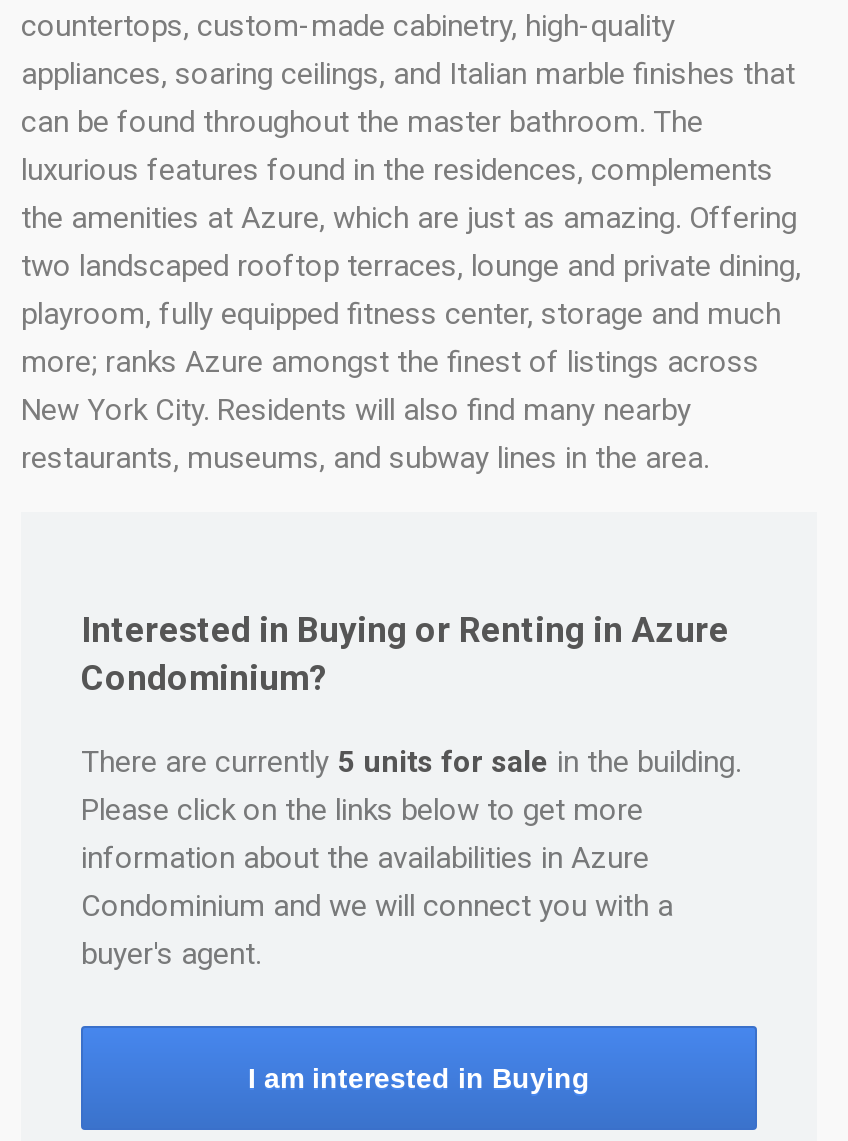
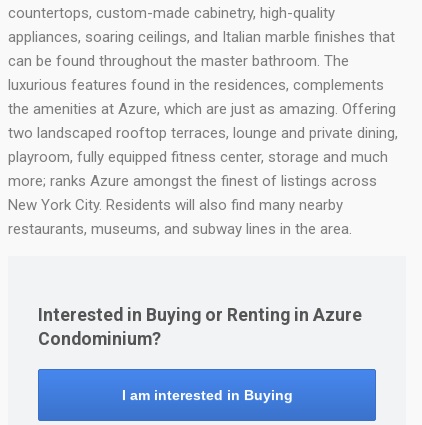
- There are currently 5 units for sale in the building.
- Please click on the links below to get more
- information about the availabilities in Azure
- Condominium and we will connect you with a
- buyer's agent.
